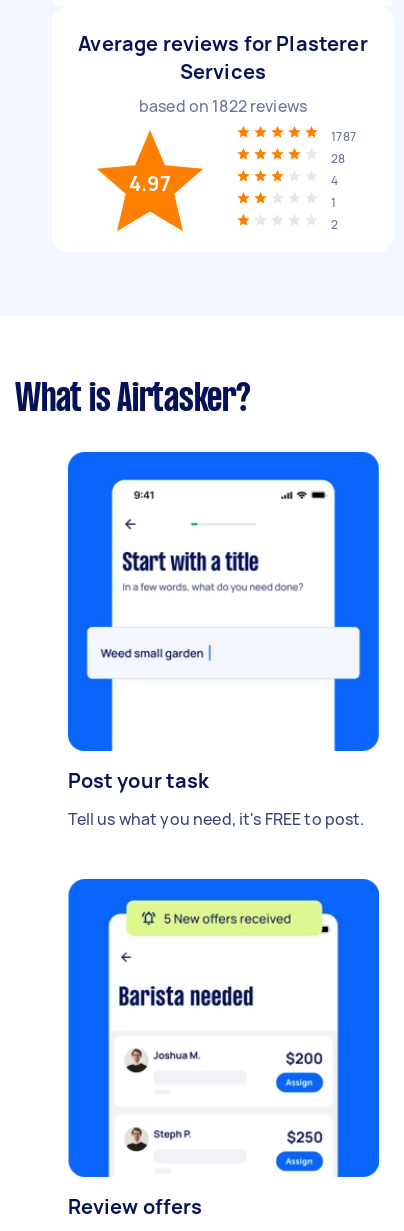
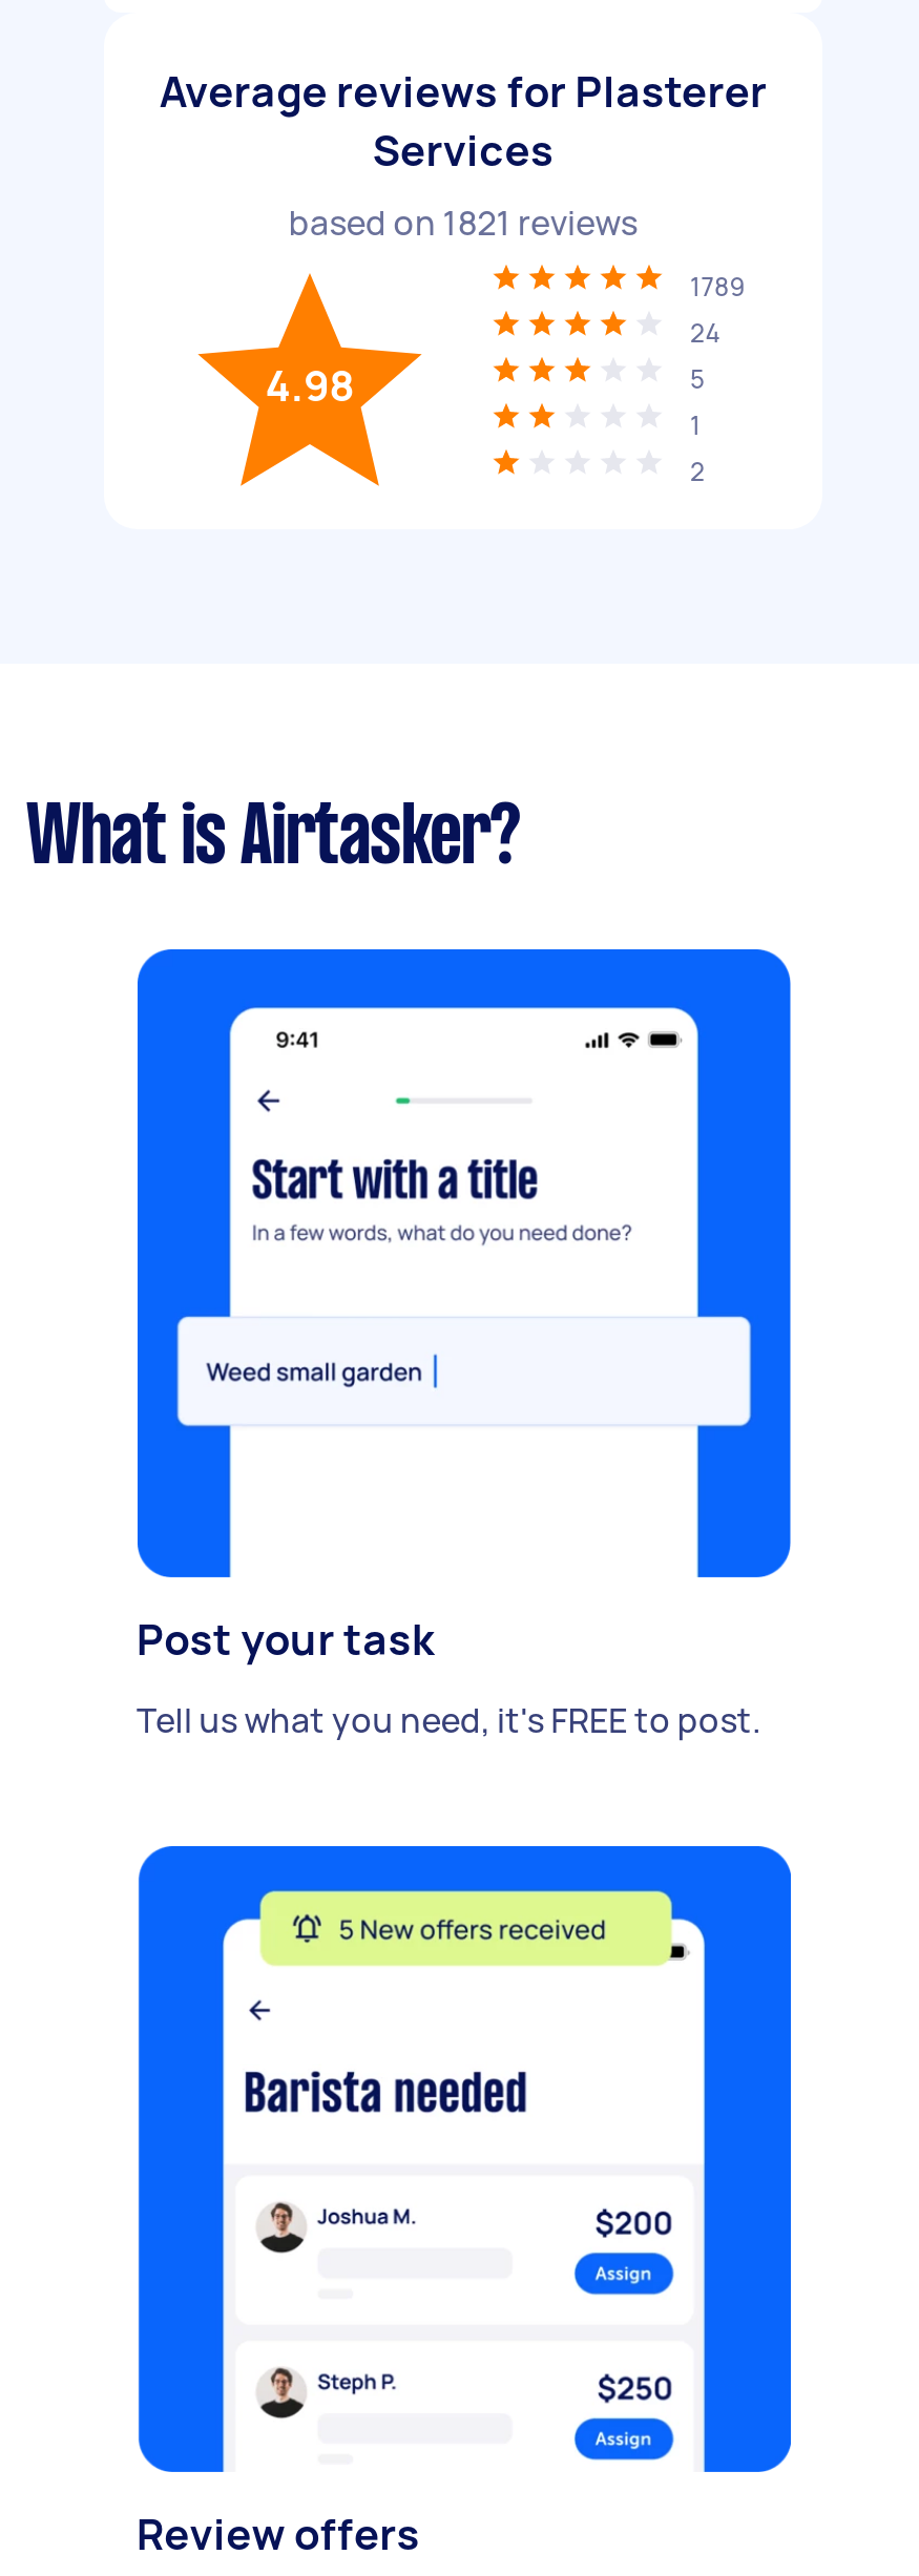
- based on 1822 reviews
+ based on 1821 reviews

- 1787
+ 1789

- 28
+ 24

- 4.97
+ 4.98

- 4
+ 5
